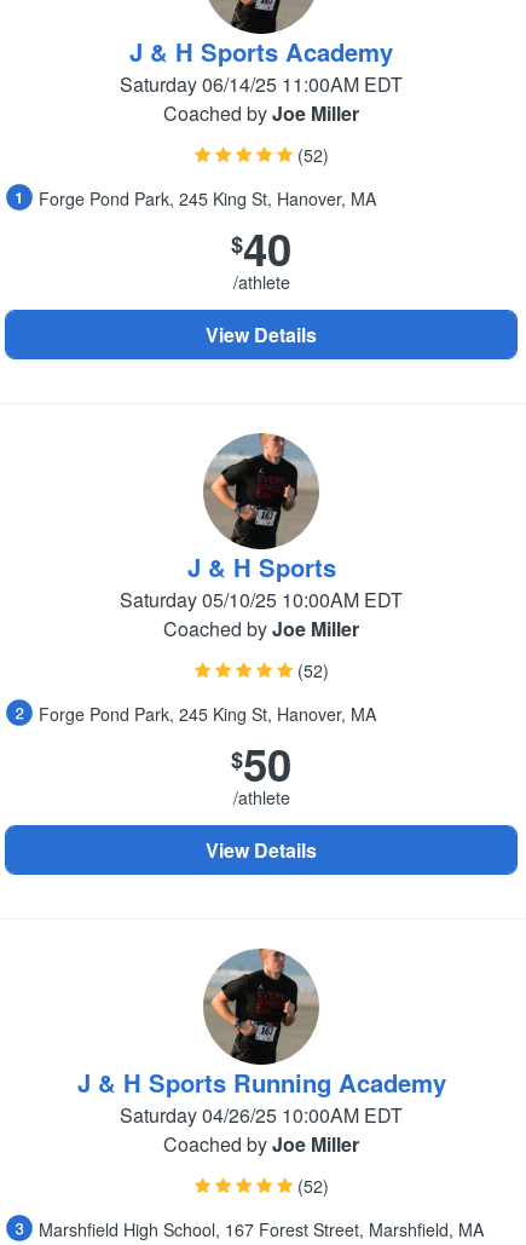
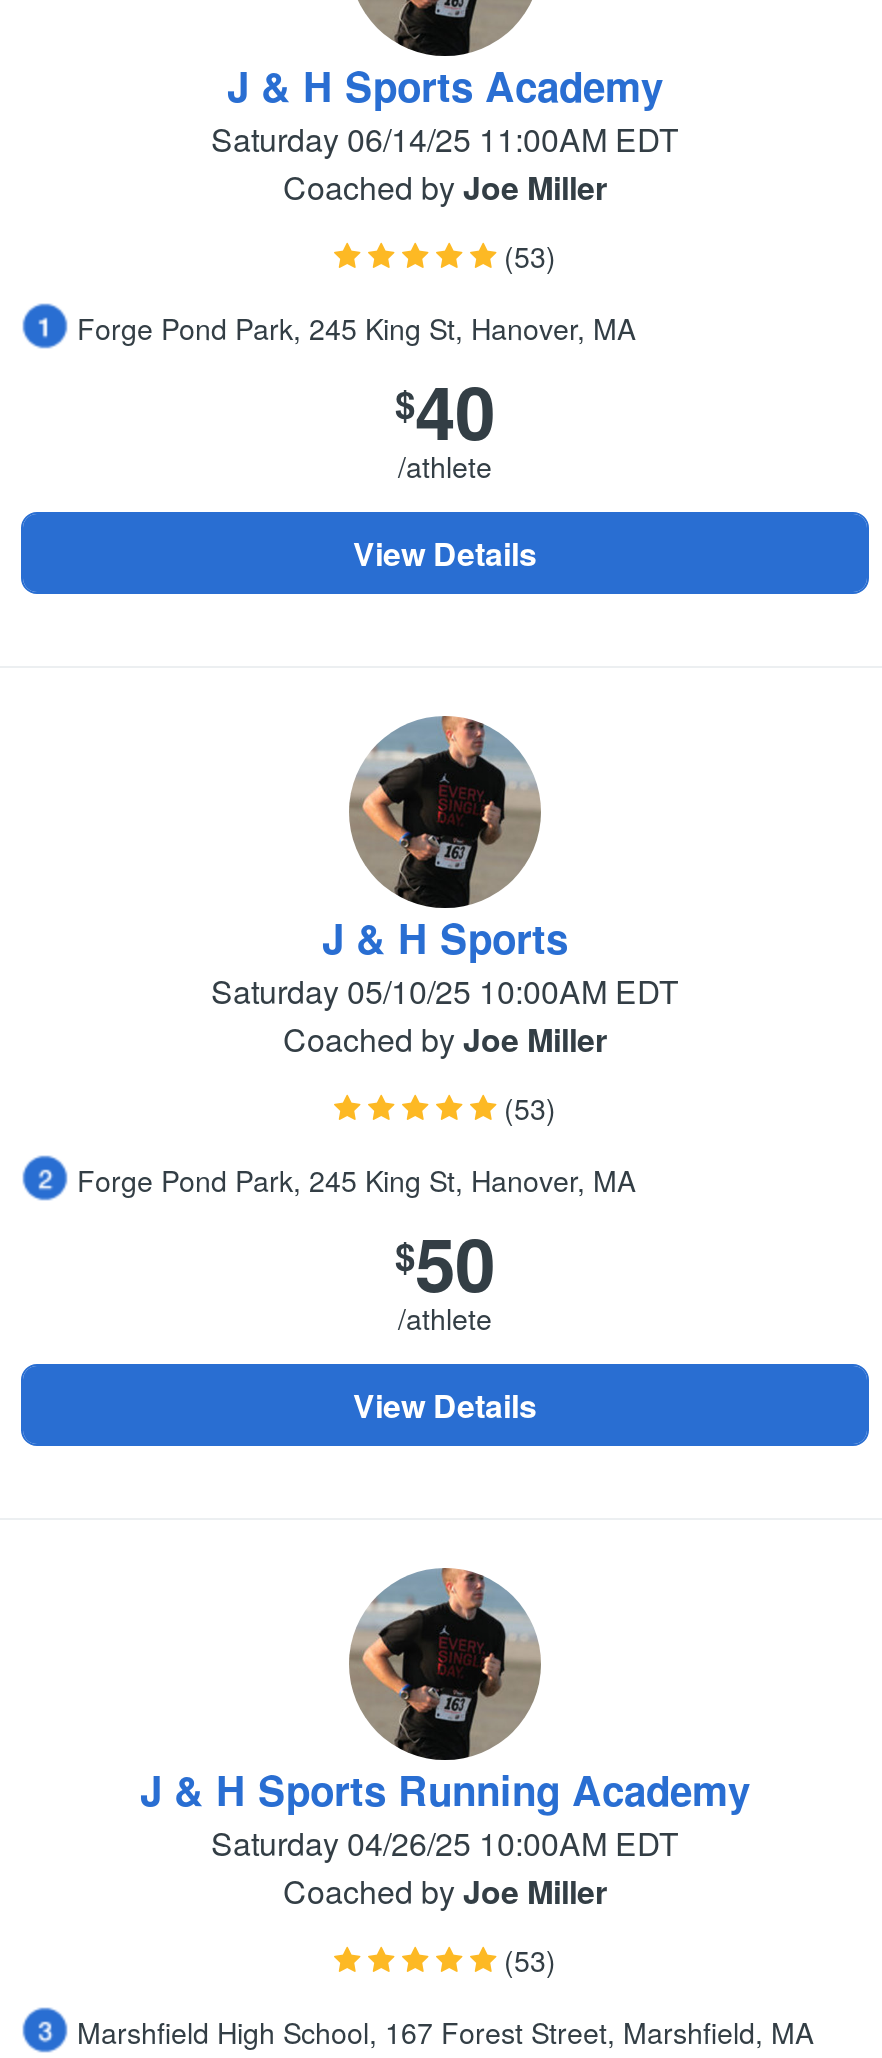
- (52)
+ (53)

- (52)
+ (53)

- (52)
+ (53)
